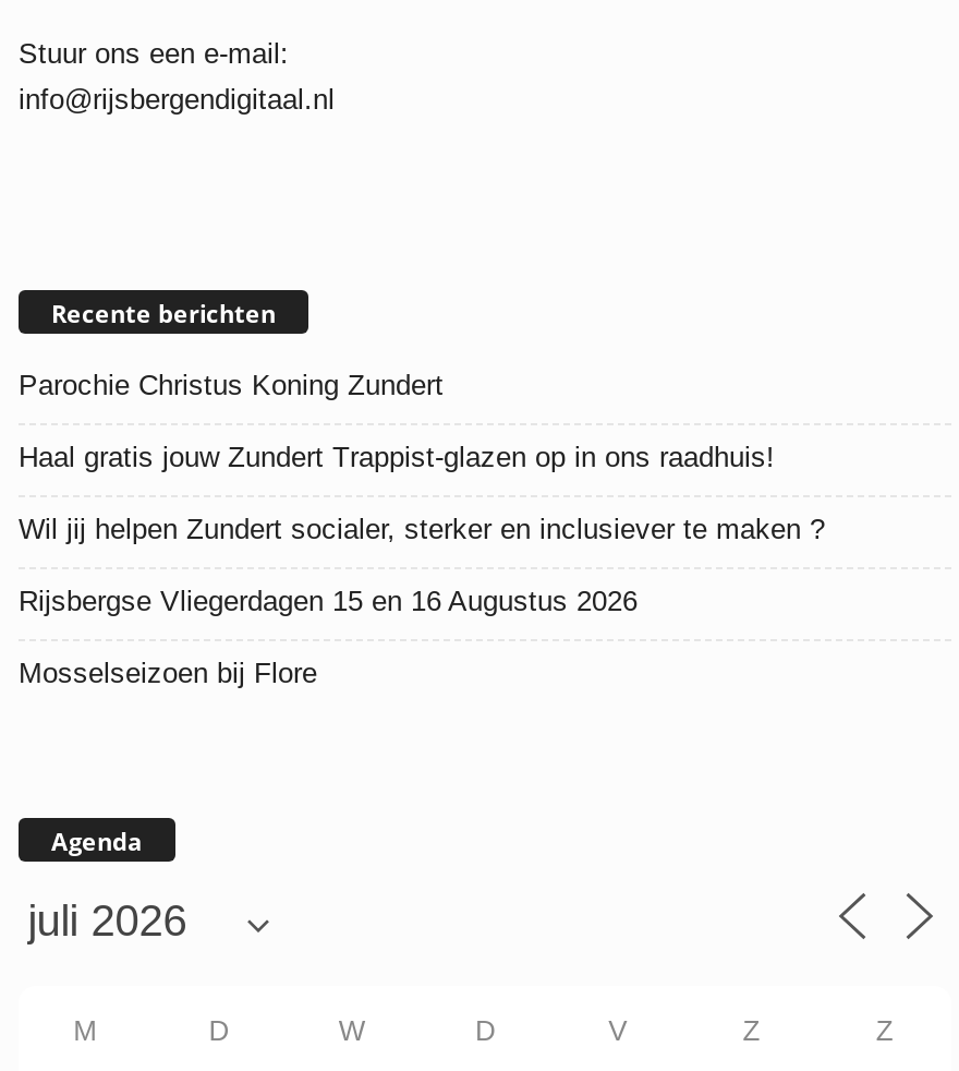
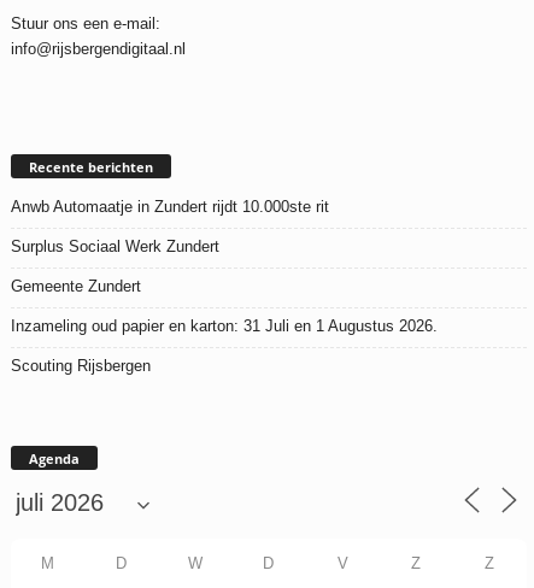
- Parochie Christus Koning Zundert
+ Anwb Automaatje in Zundert rijdt 10.000ste rit

- Haal gratis jouw Zundert Trappist-glazen op in ons raadhuis!
+ Surplus Sociaal Werk Zundert

- Wil jij helpen Zundert socialer, sterker en inclusiever te maken ?
+ Gemeente Zundert

- Rijsbergse Vliegerdagen 15 en 16 Augustus 2026
+ Inzameling oud papier en karton: 31 Juli en 1 Augustus 2026.

- Mosselseizoen bij Flore
+ Scouting Rijsbergen
